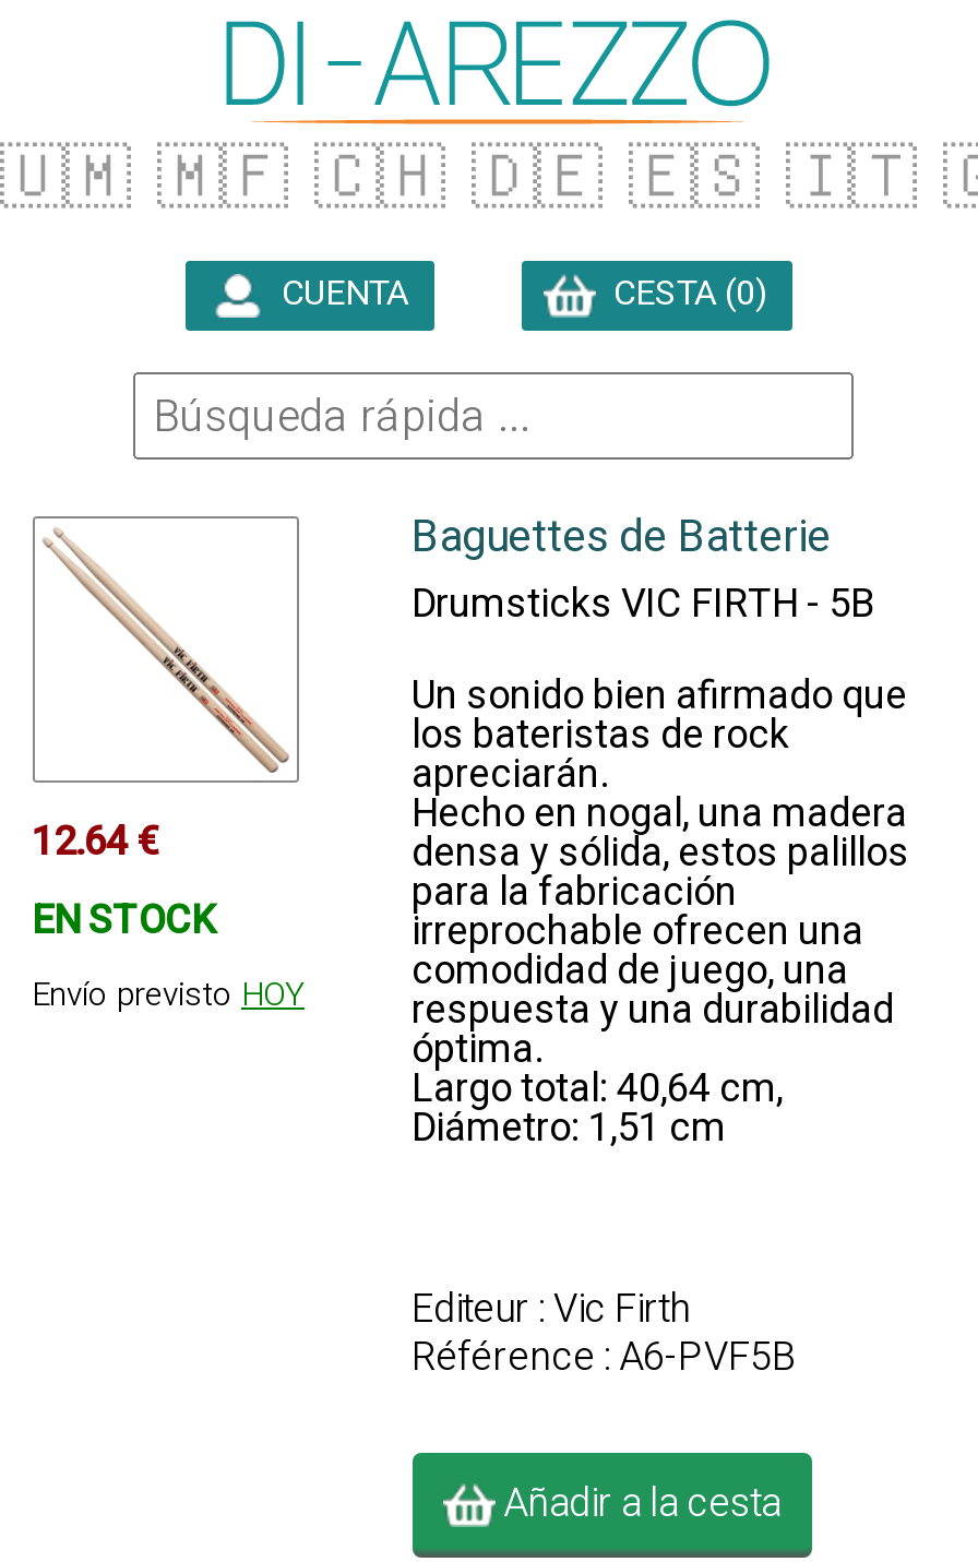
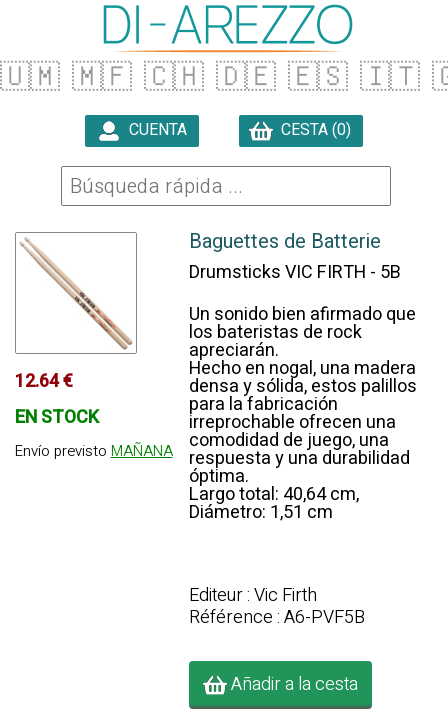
- Envío previsto HOY
+ Envío previsto MAÑANA
